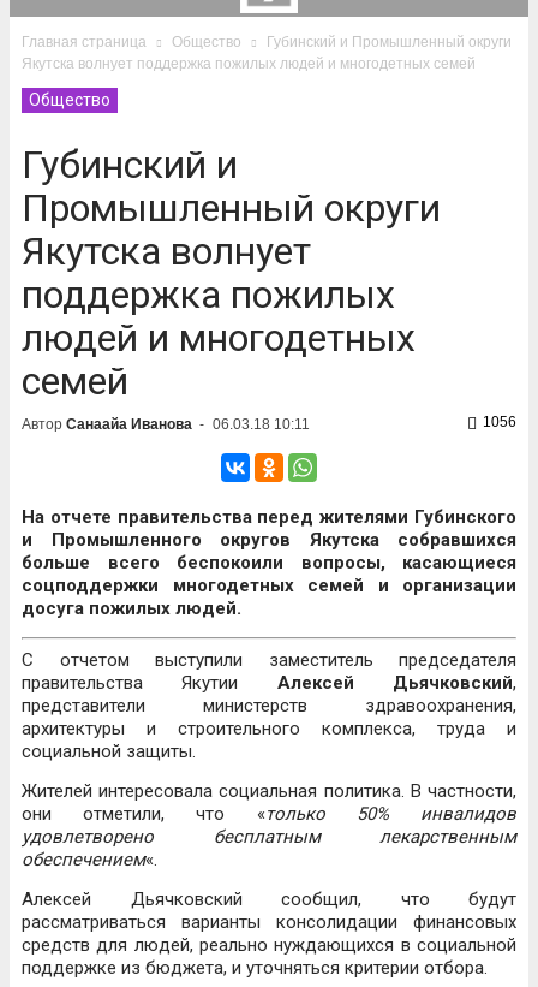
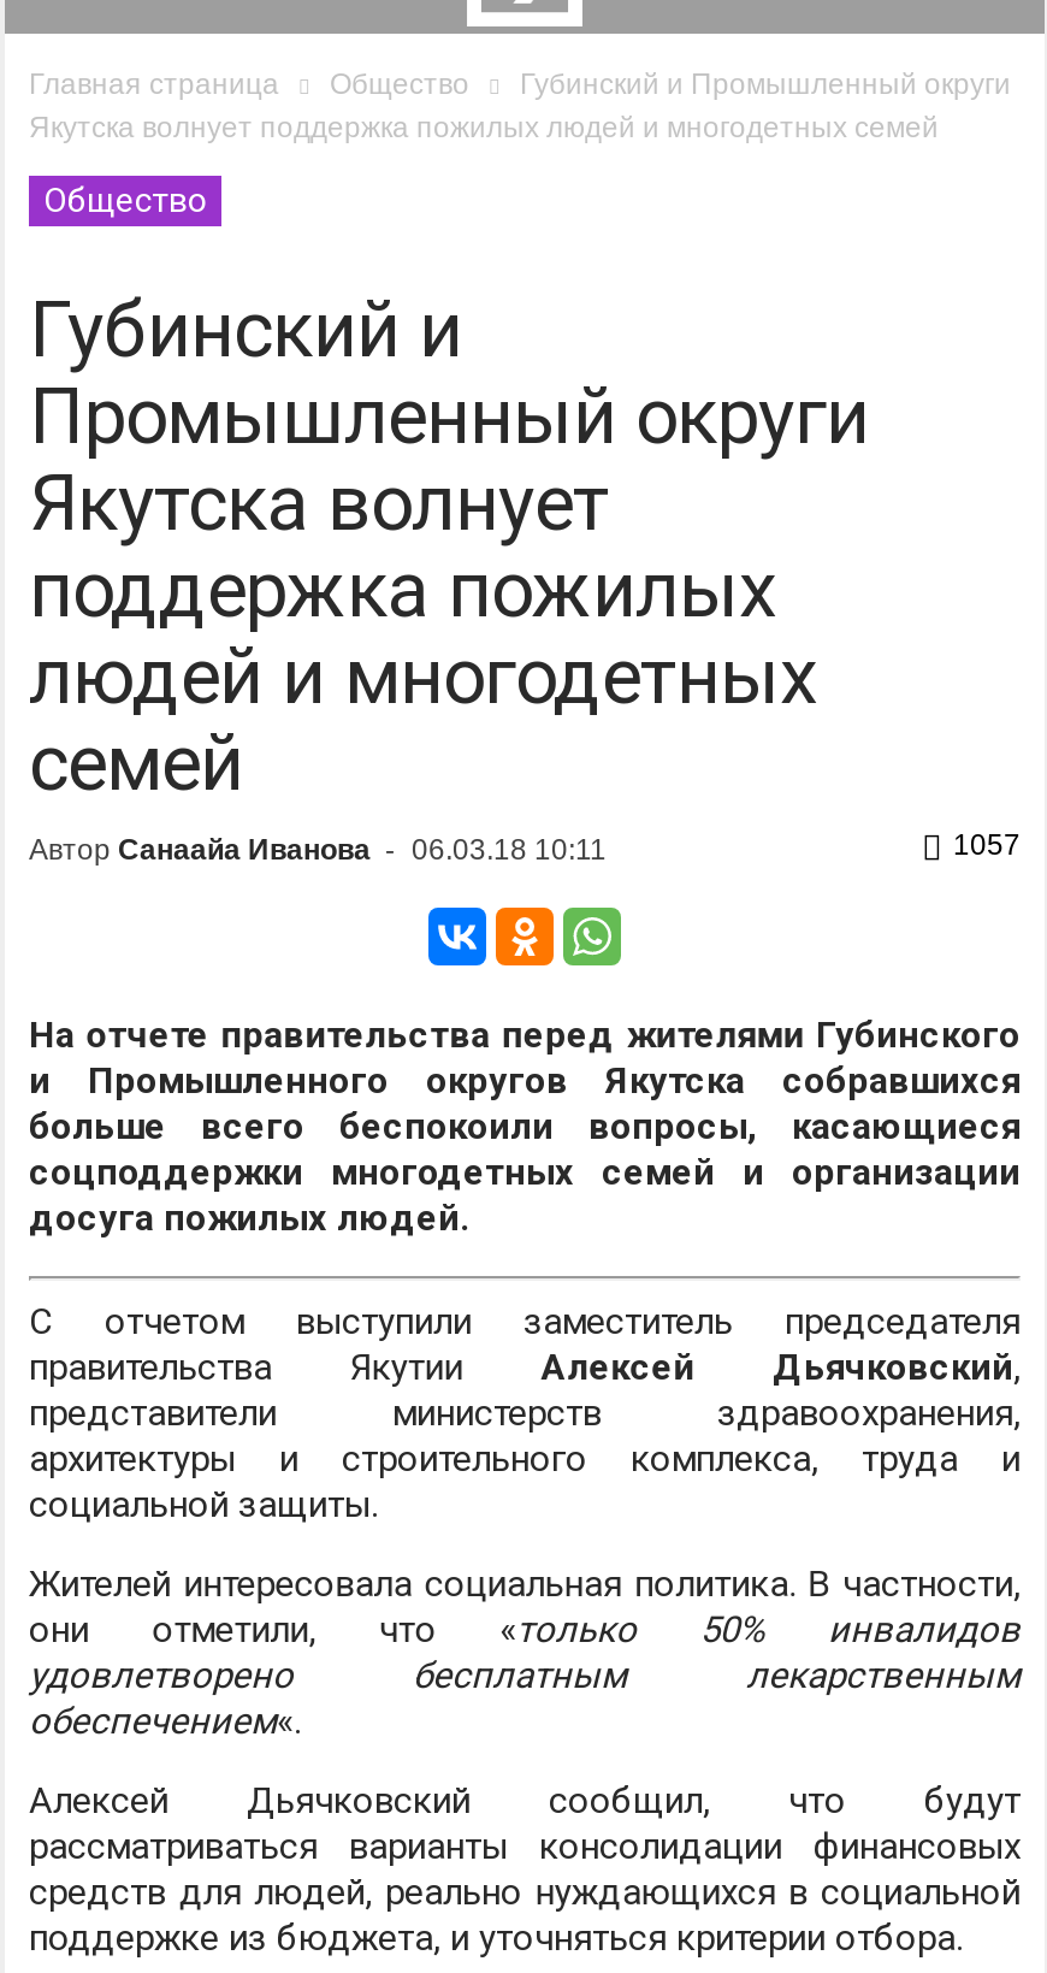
- 1056
+ 1057
